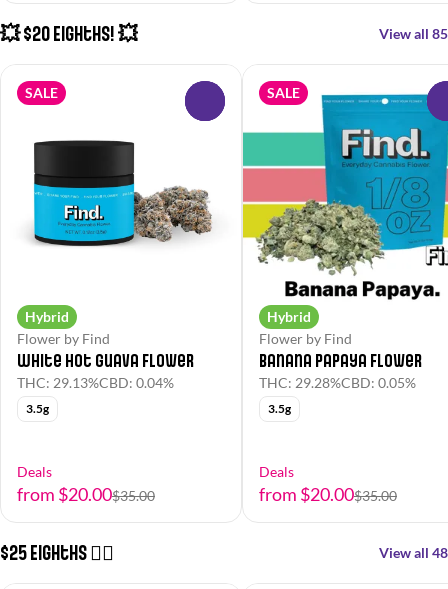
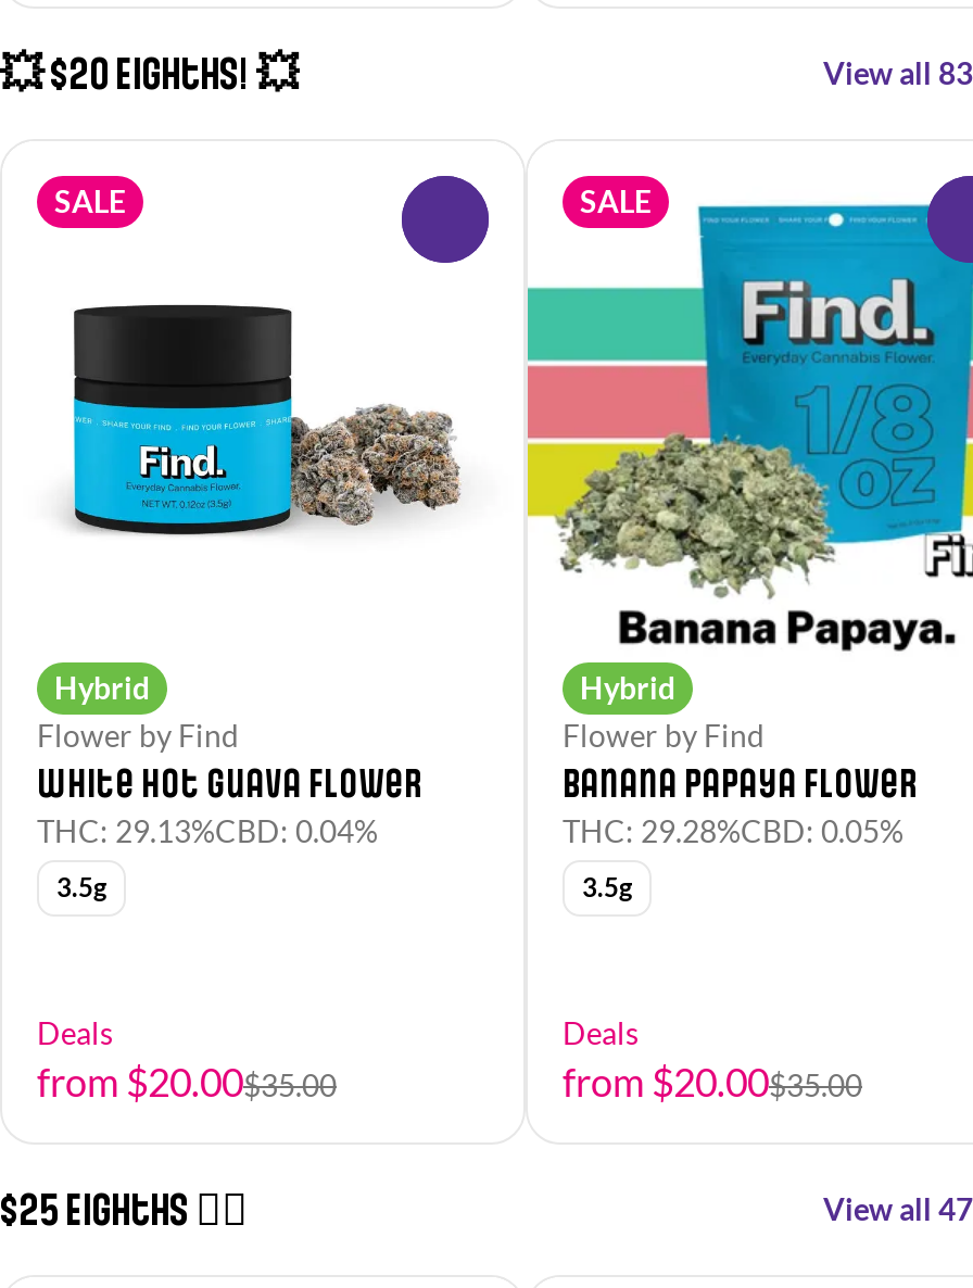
- View all 85
+ View all 83

- View all 48
+ View all 47
